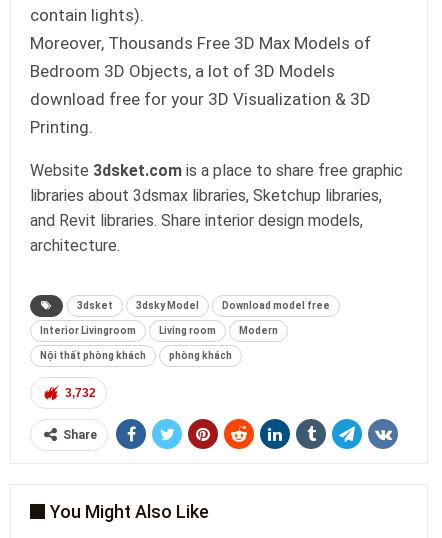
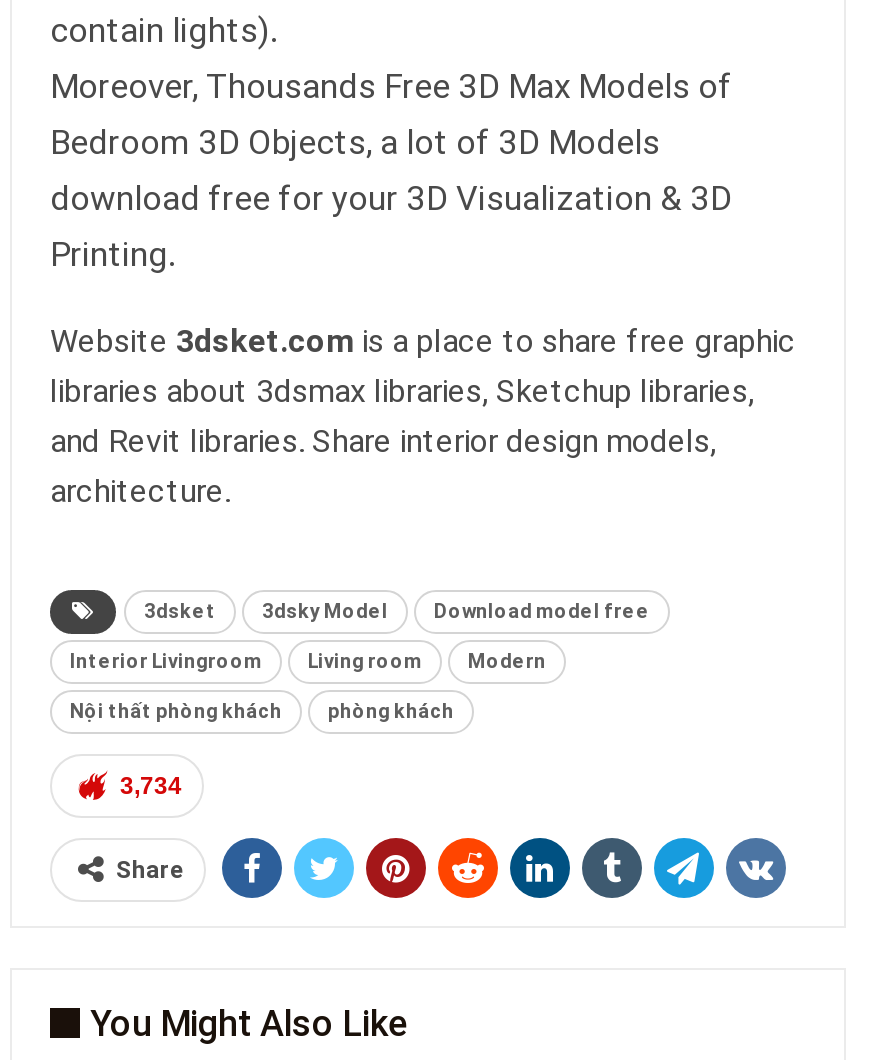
- 3,732
+ 3,734
